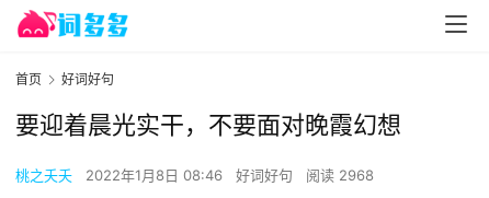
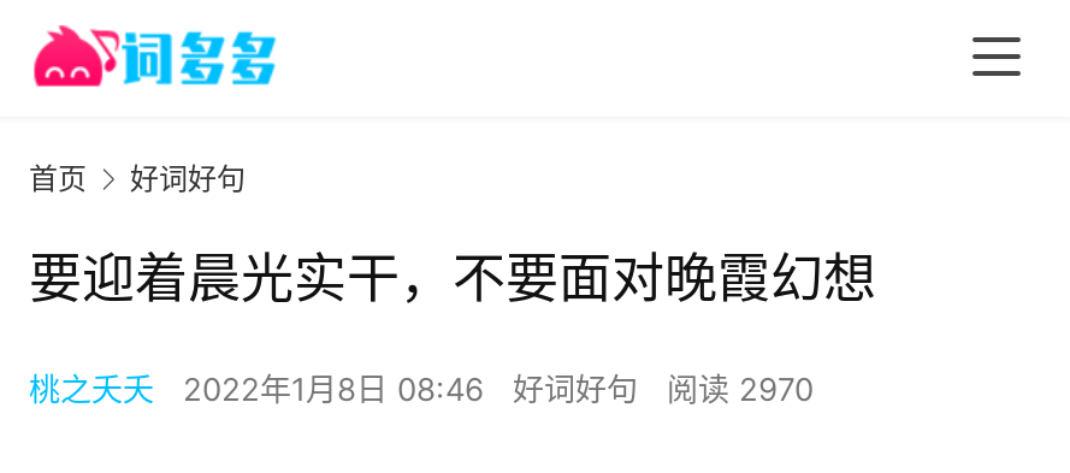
- 阅读 2968
+ 阅读 2970
